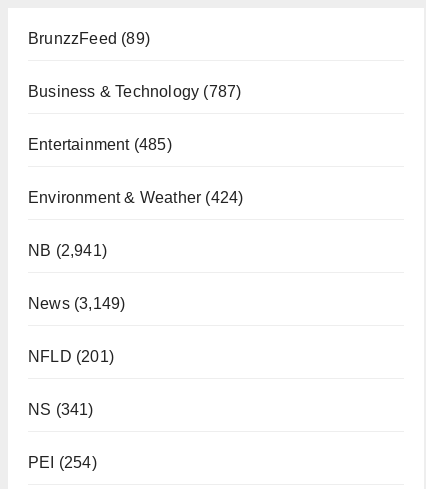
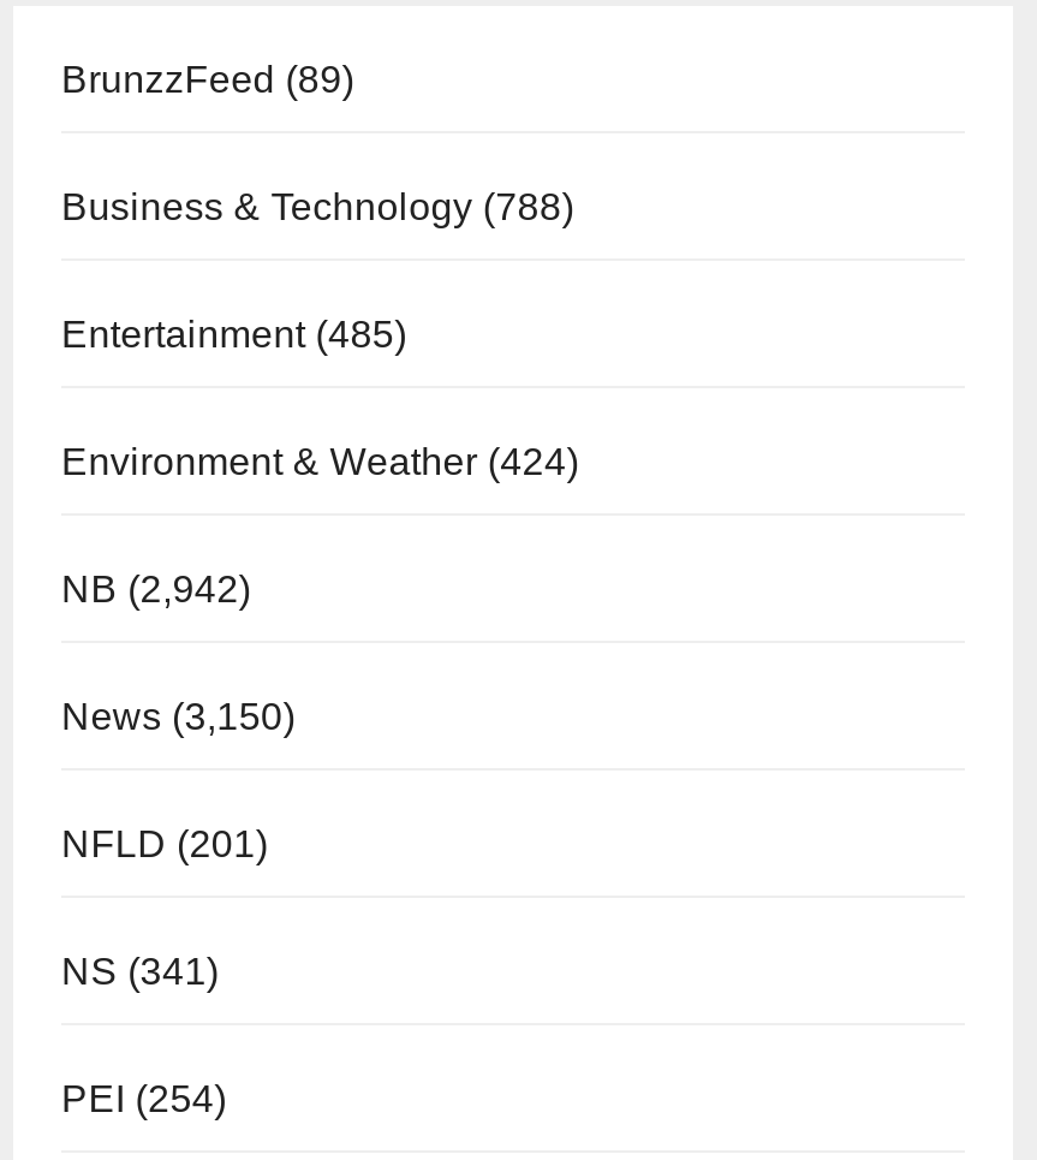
- Business & Technology (787)
+ Business & Technology (788)

- NB (2,941)
+ NB (2,942)

- News (3,149)
+ News (3,150)
